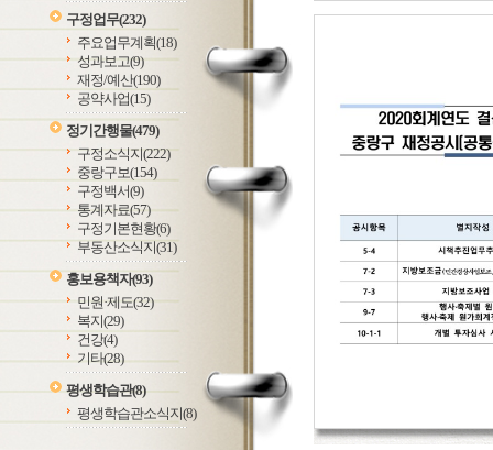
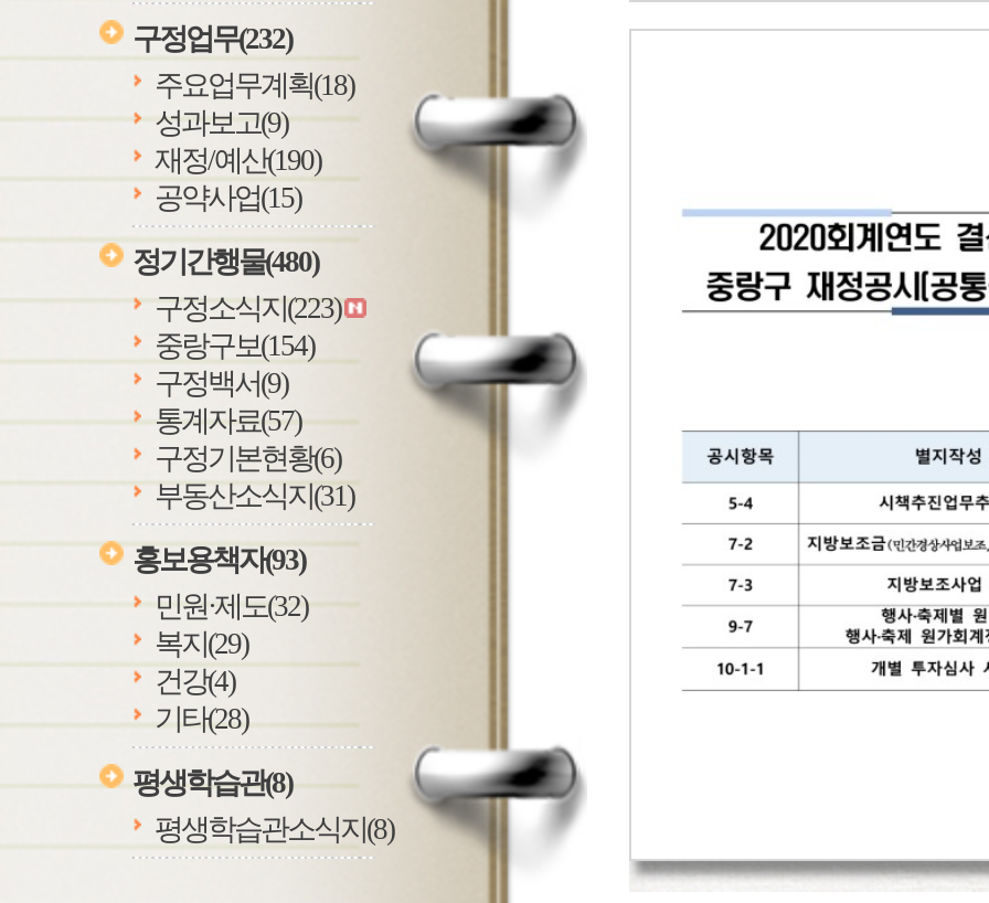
- 정기간행물(479)
+ 정기간행물(480)

- 구정소식지(222)
+ 구정소식지(223)
